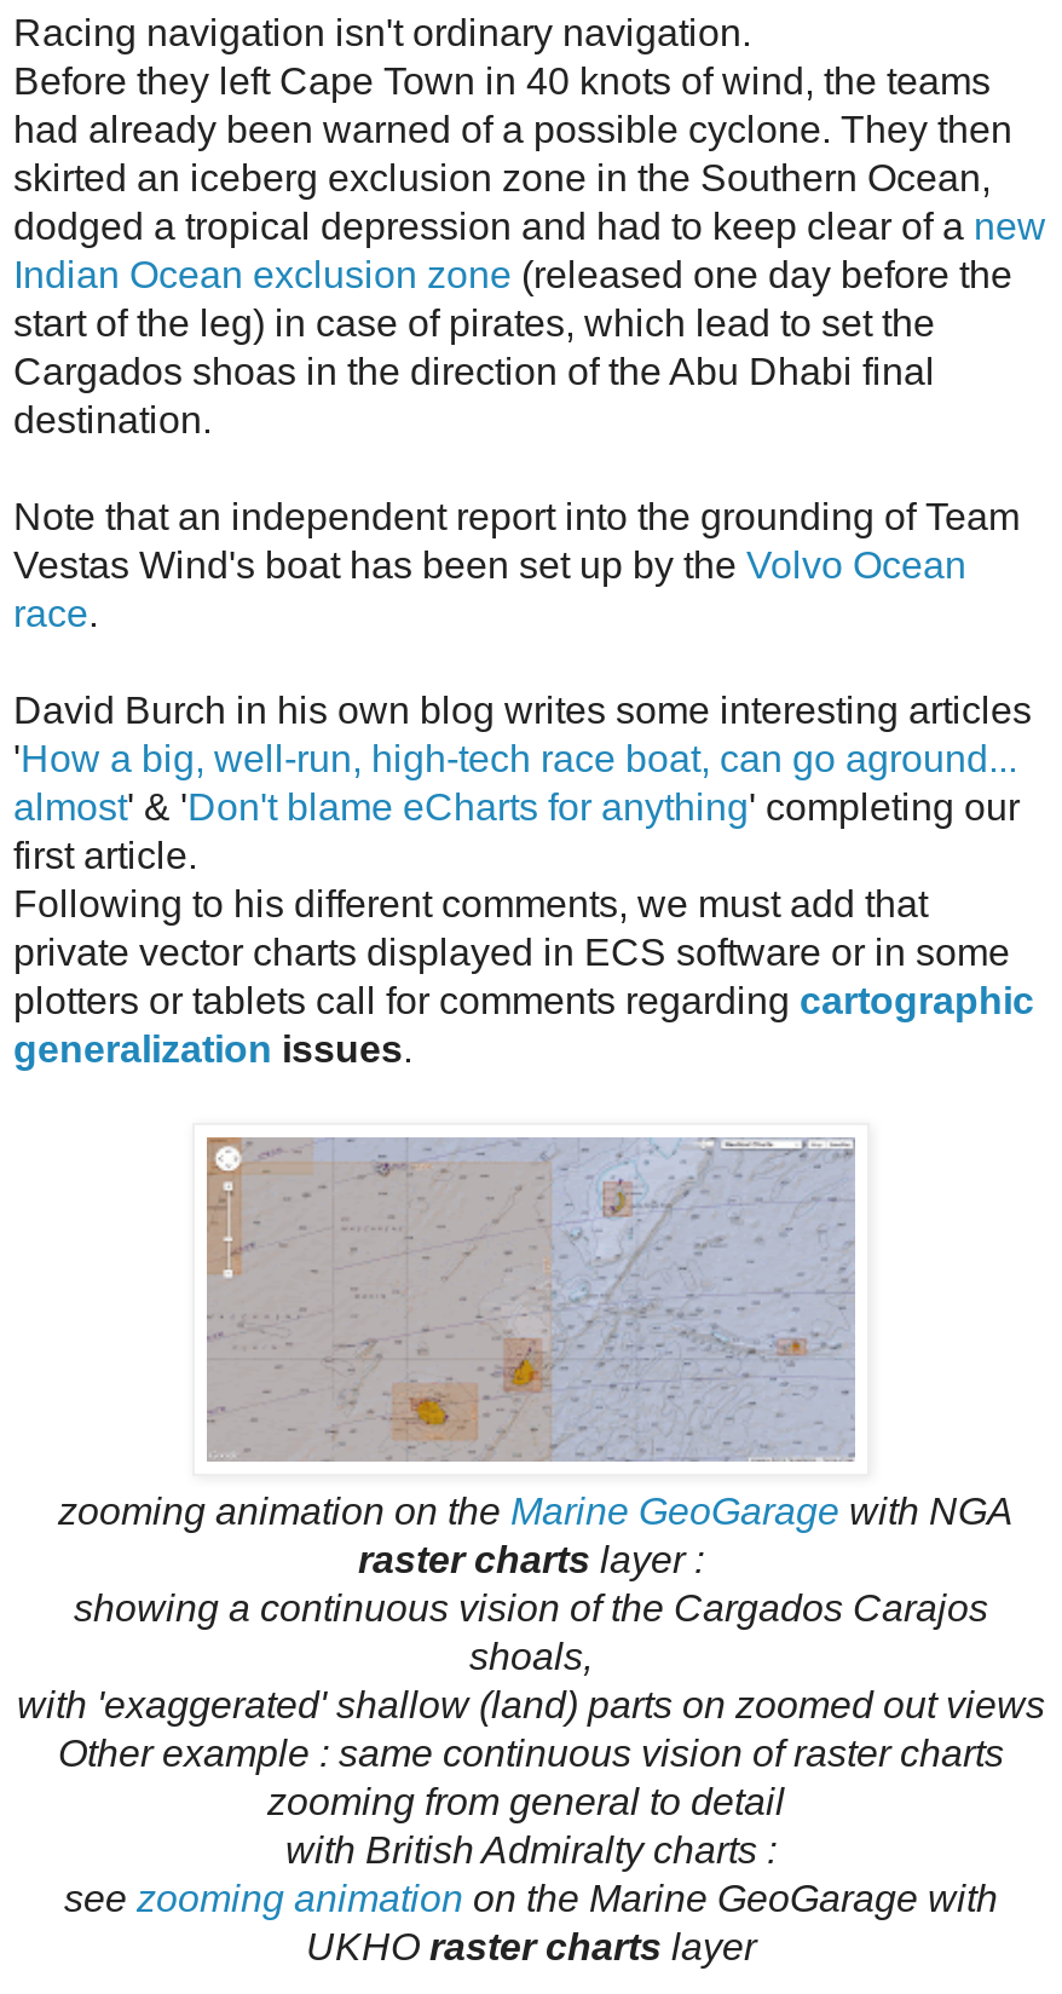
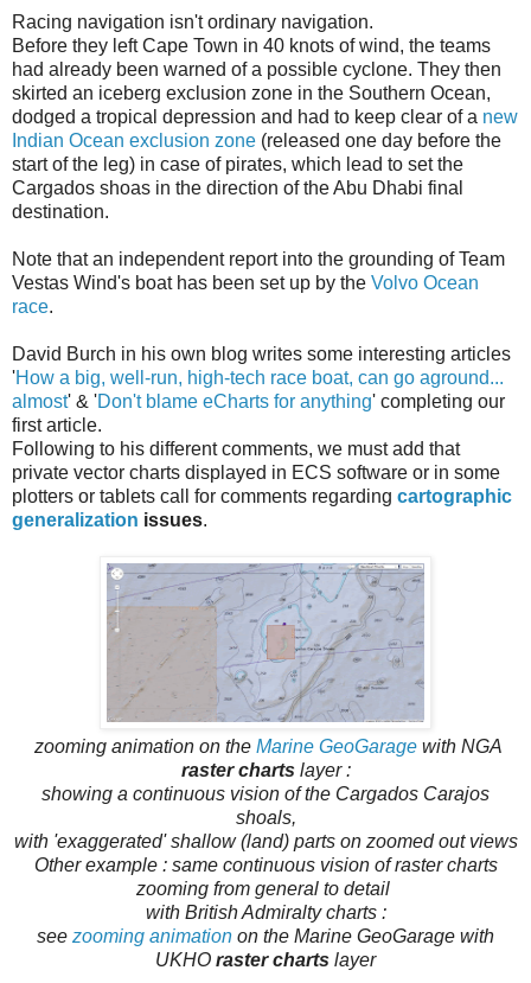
- [image]
+ [image]
